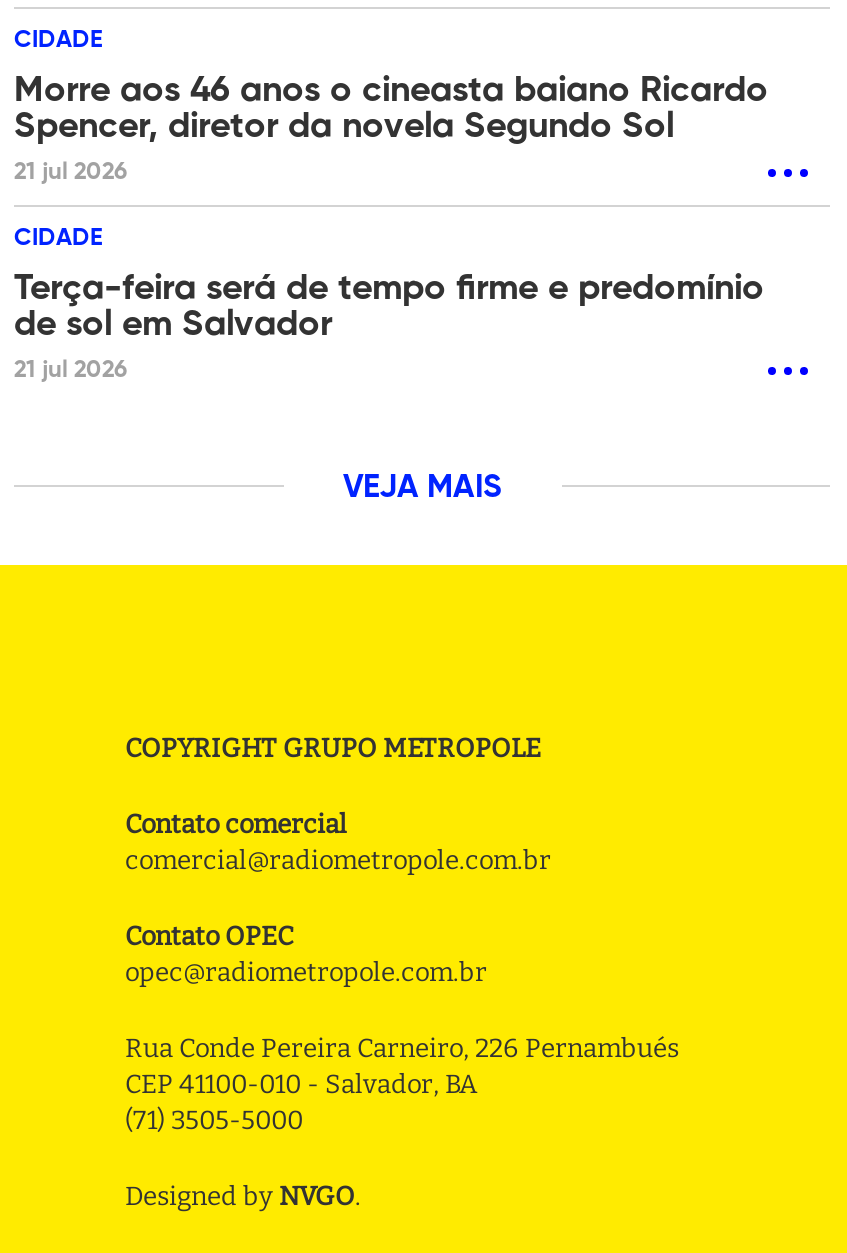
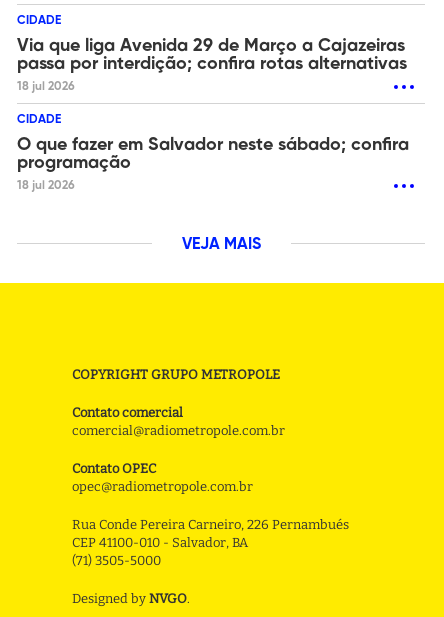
- Morre aos 46 anos o cineasta baiano Ricardo
- Spencer, diretor da novela Segundo Sol
- 21 jul 2026
+ Via que liga Avenida 29 de Março a Cajazeiras
+ passa por interdição; confira rotas alternativas
+ 18 jul 2026

- Terça-feira será de tempo firme e predomínio
- de sol em Salvador
- 21 jul 2026
+ O que fazer em Salvador neste sábado; confira
+ programação
+ 18 jul 2026
